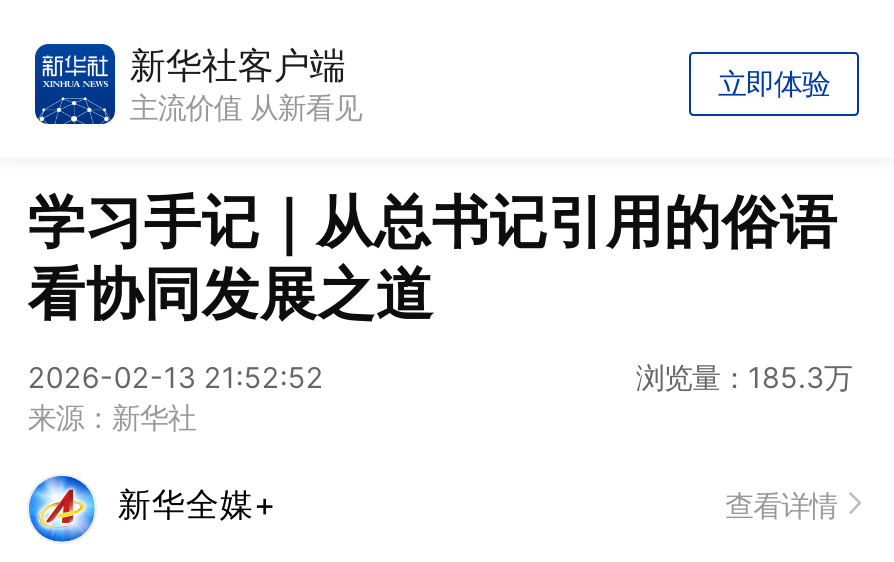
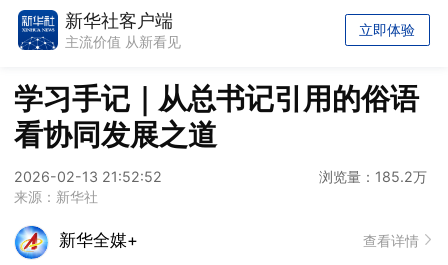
- 浏览量：185.3万
+ 浏览量：185.2万
